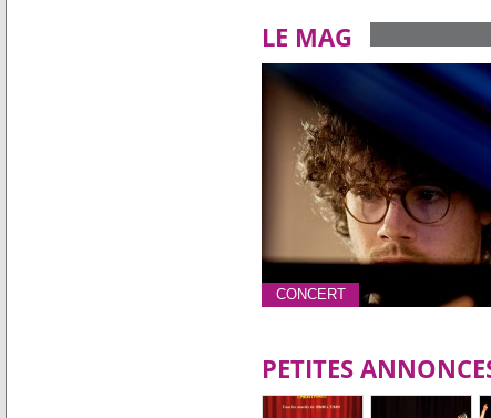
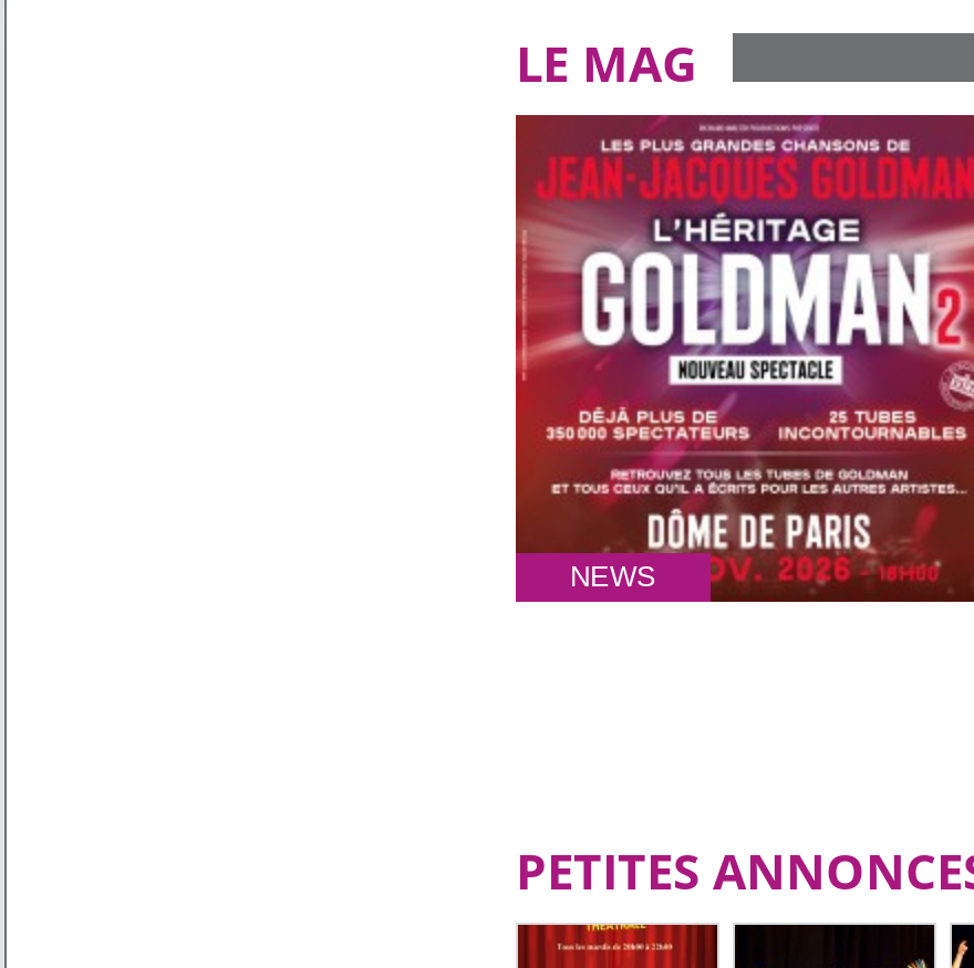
- [image]
- CONCERT
+ [image]
+ NEWS
